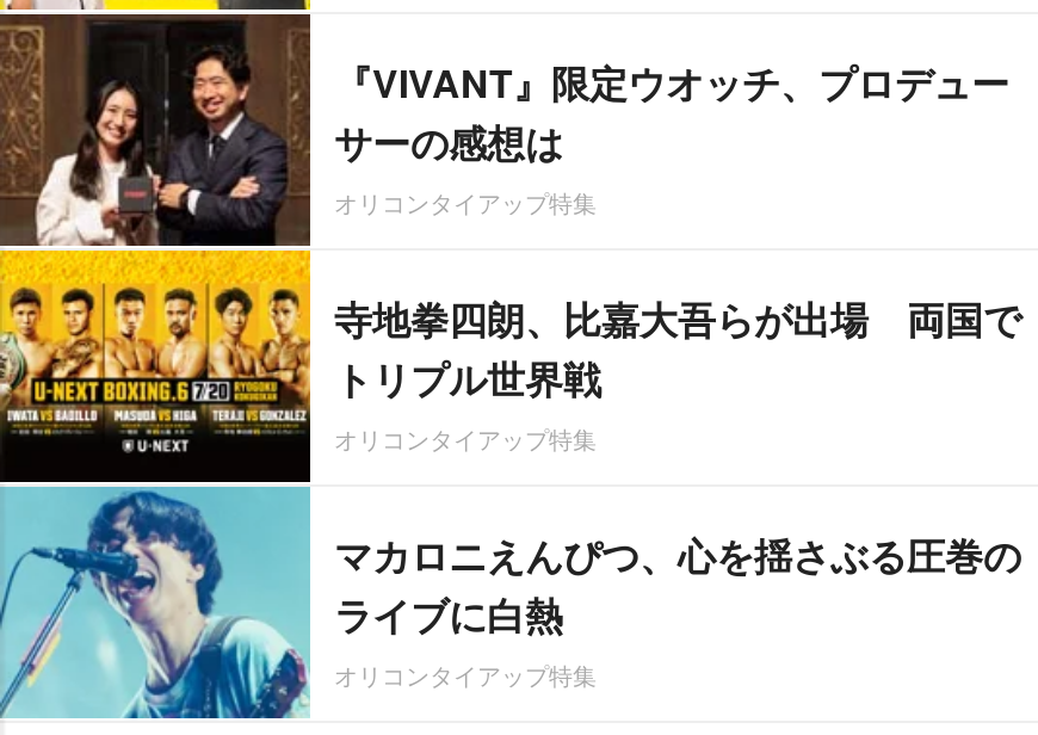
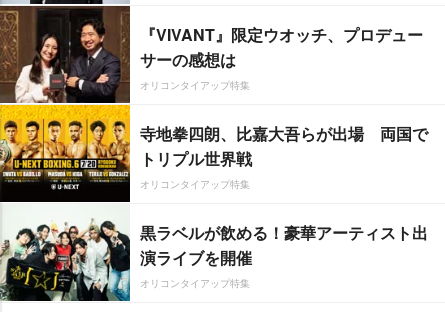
- [image]
- マカロニえんぴつ、心を揺さぶる圧巻の
- ライブに白熱
+ [image]
+ 黒ラベルが飲める！豪華アーティスト出
+ 演ライブを開催
